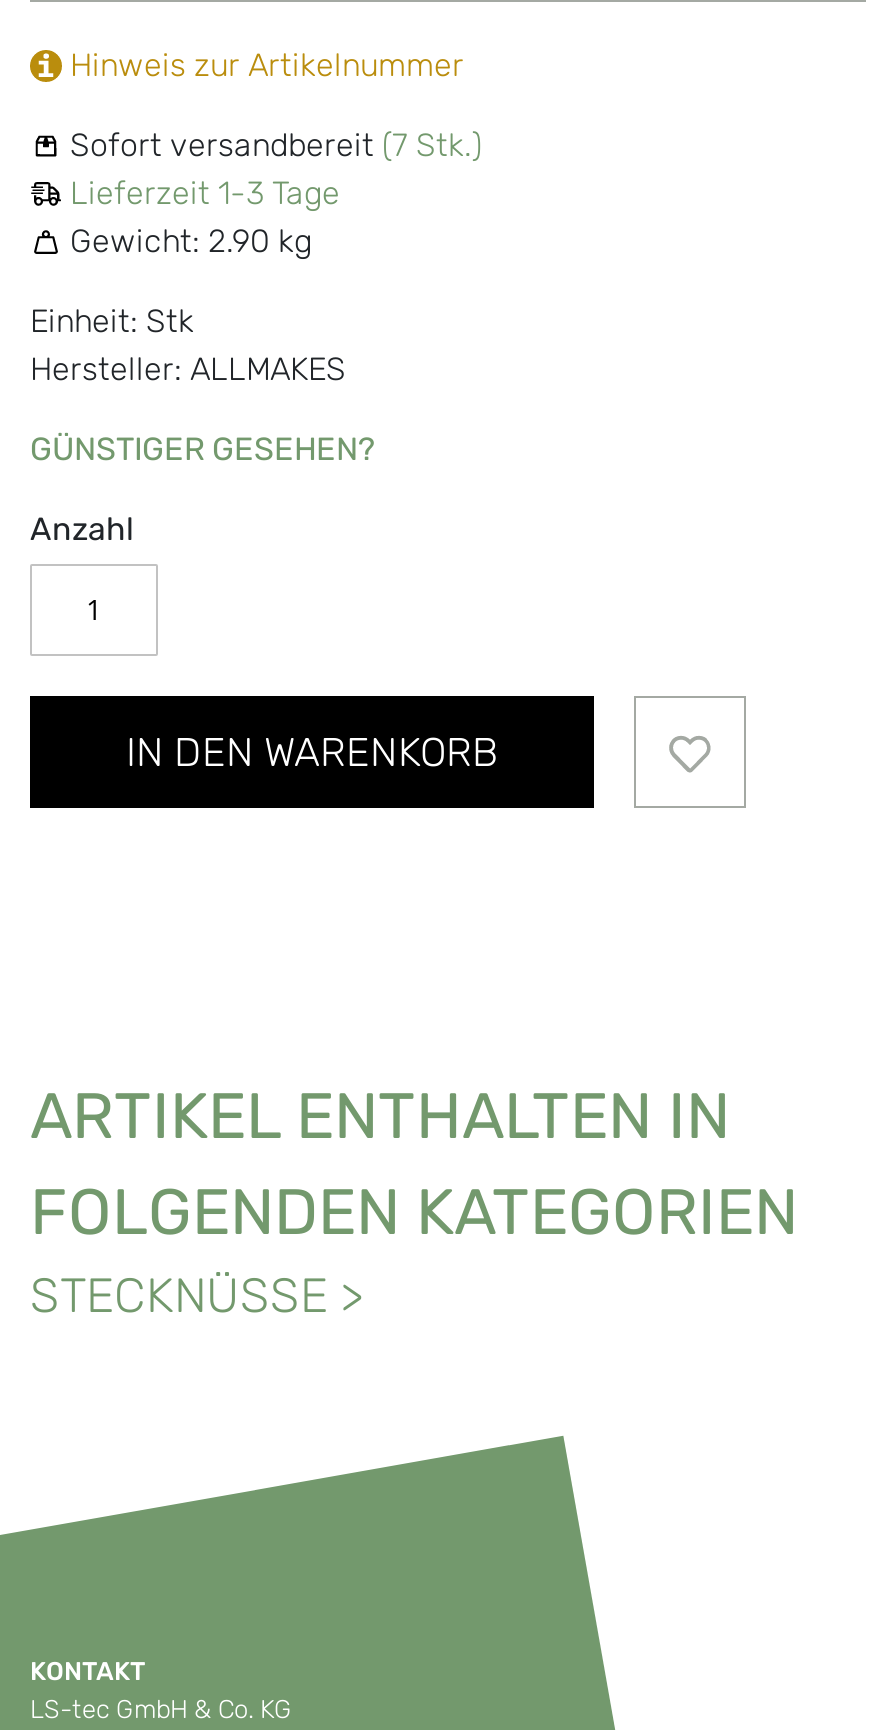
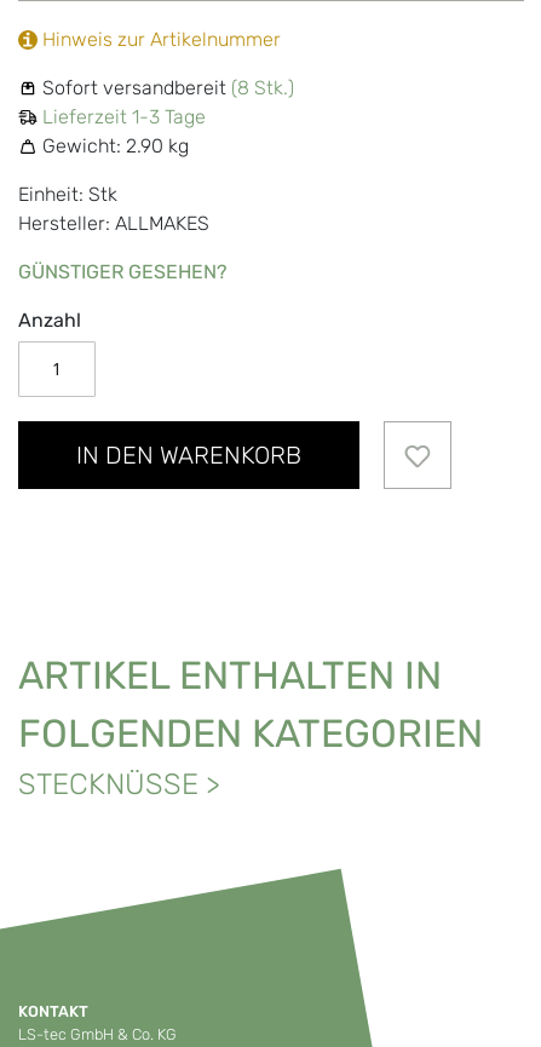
- Sofort versandbereit (7 Stk.)
+ Sofort versandbereit (8 Stk.)
